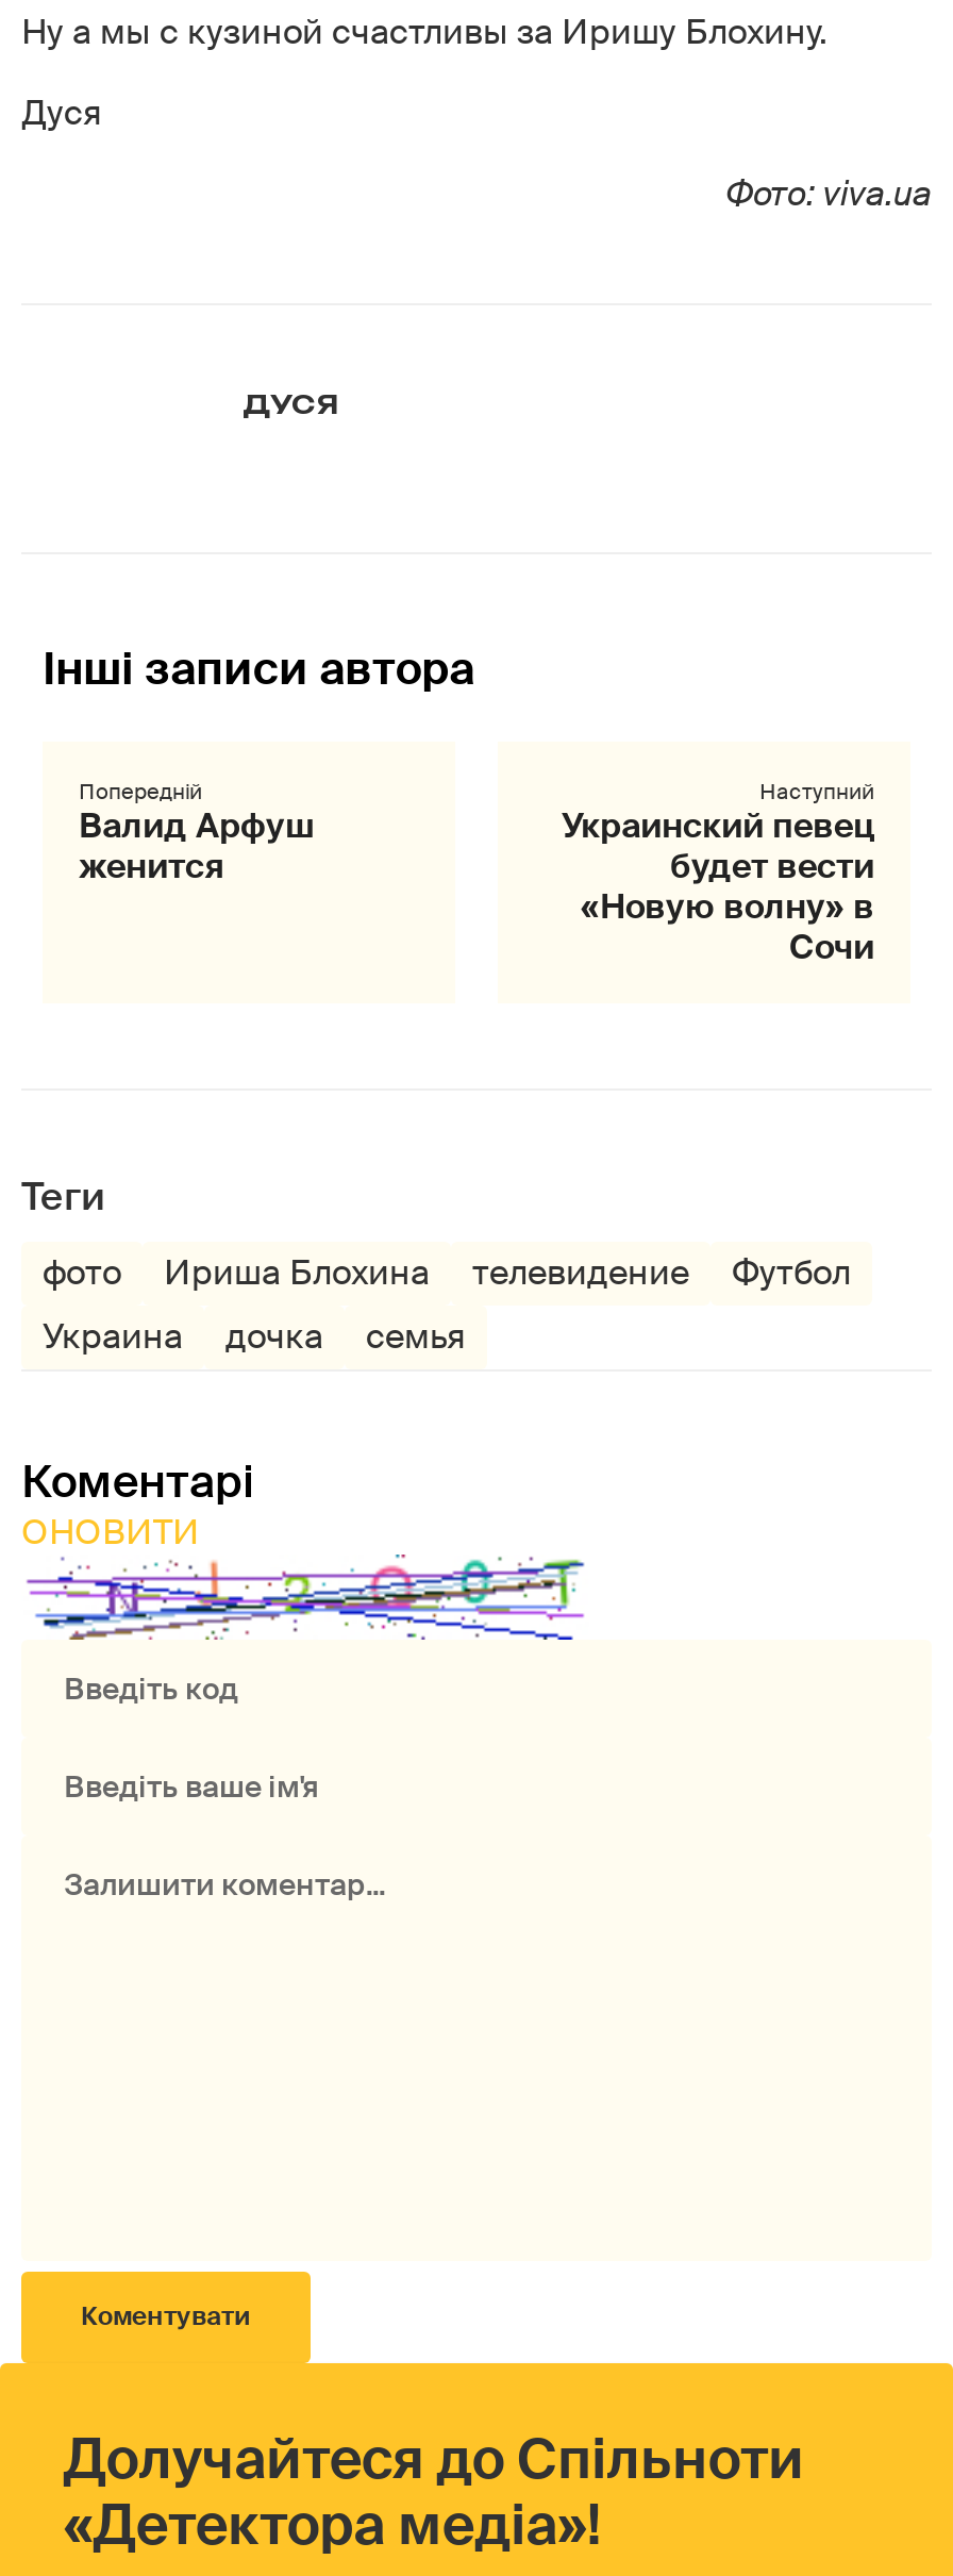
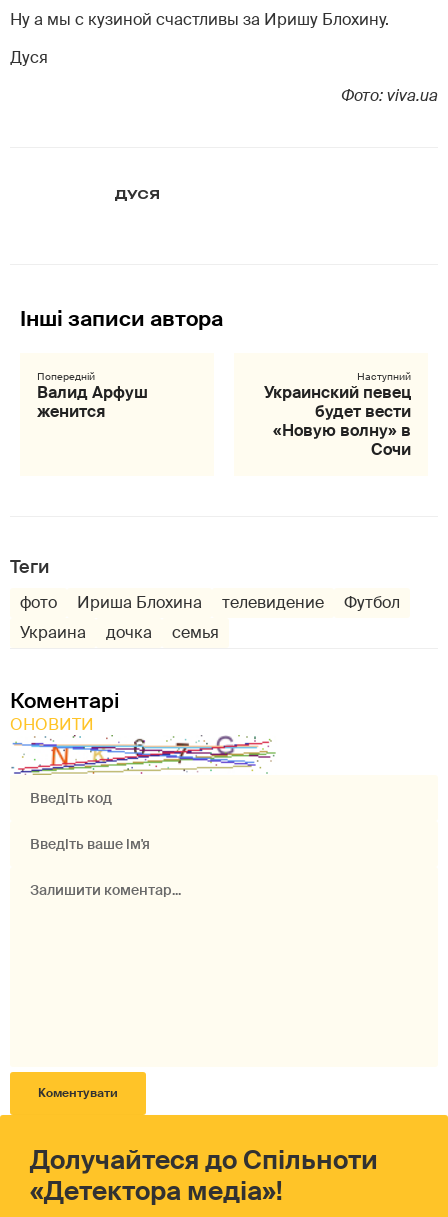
- [image]
+ [image]
